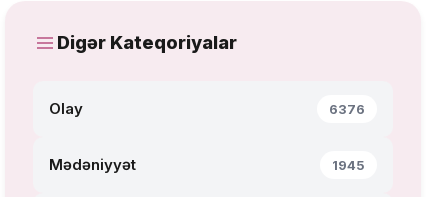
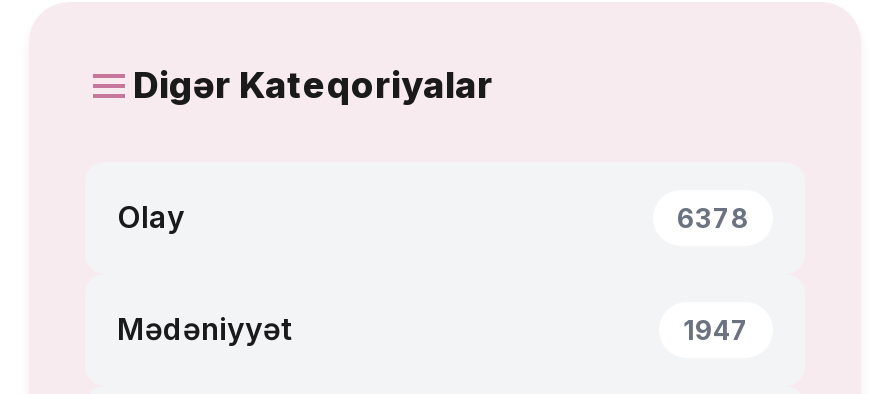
- 6376
+ 6378

- 1945
+ 1947
